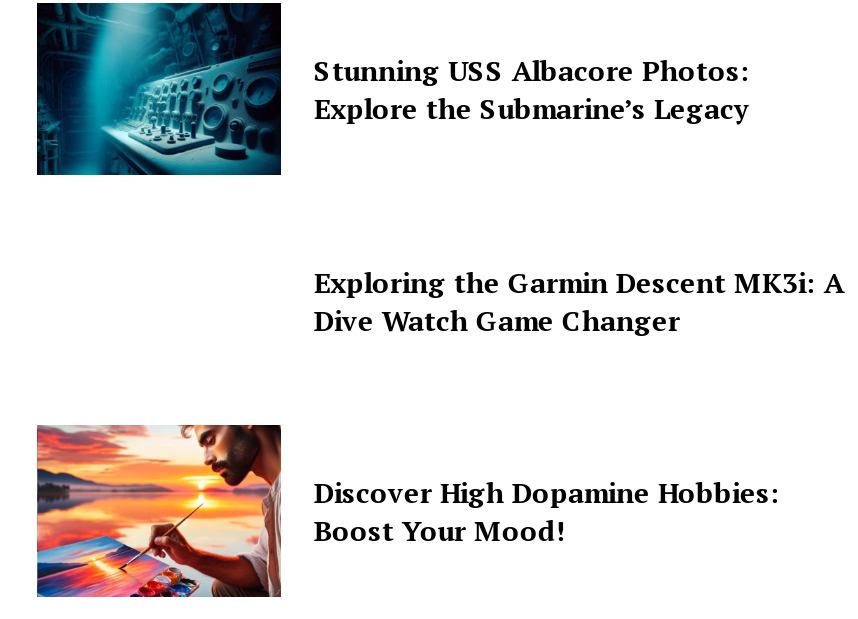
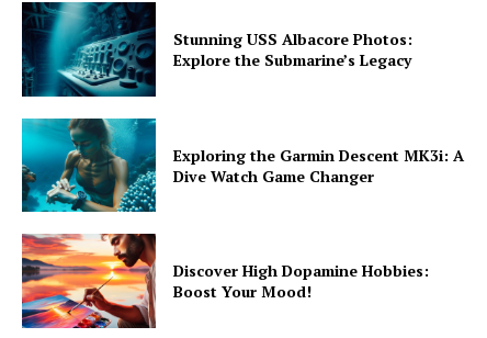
+ [image]
